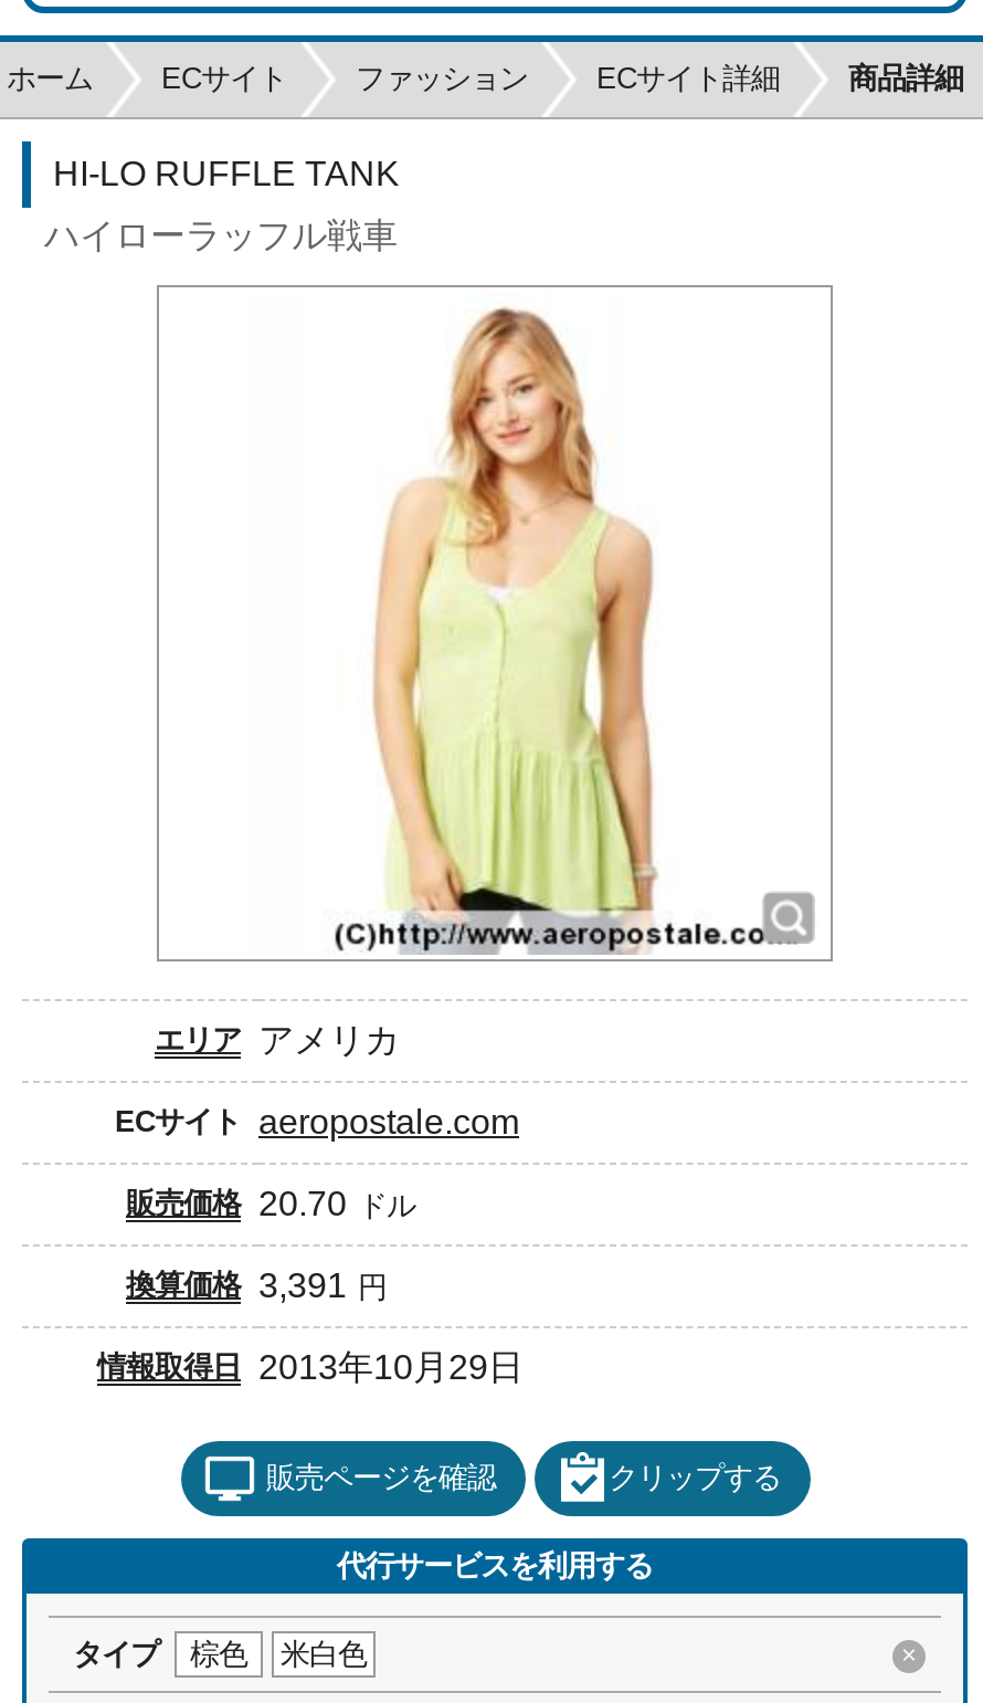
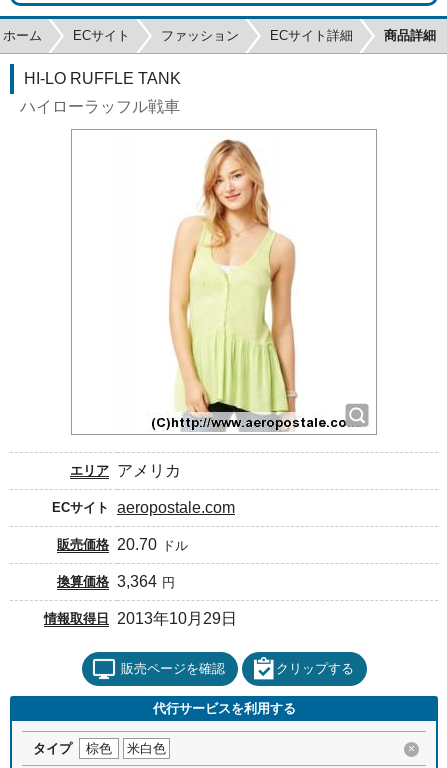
- 換算価格 3,391 円
+ 換算価格 3,364 円
